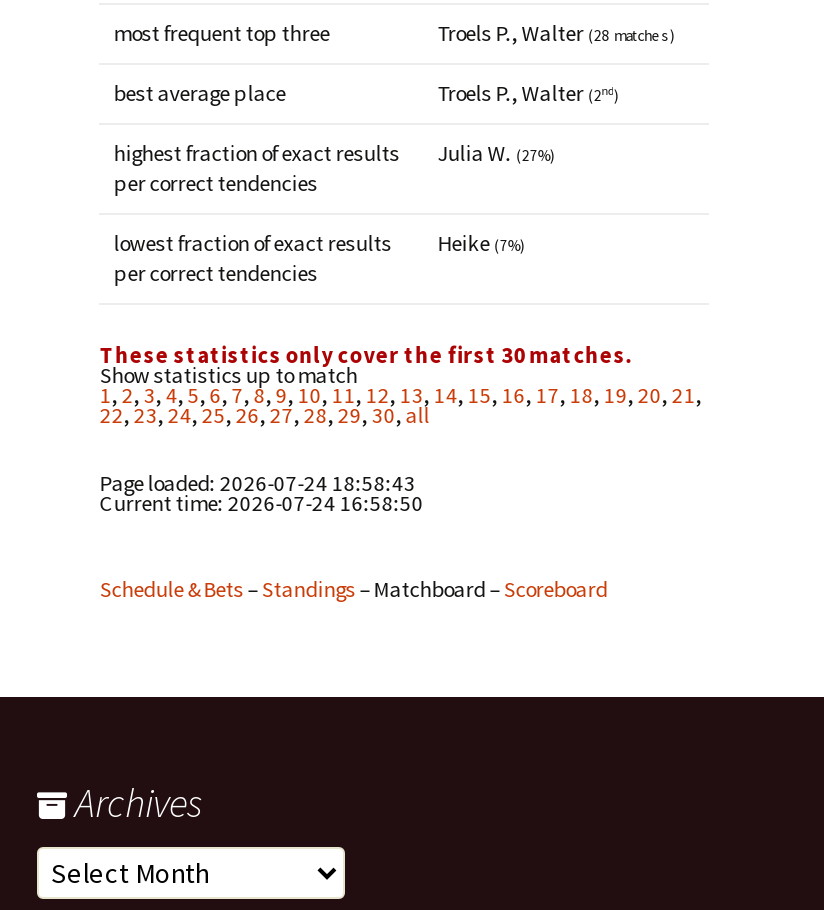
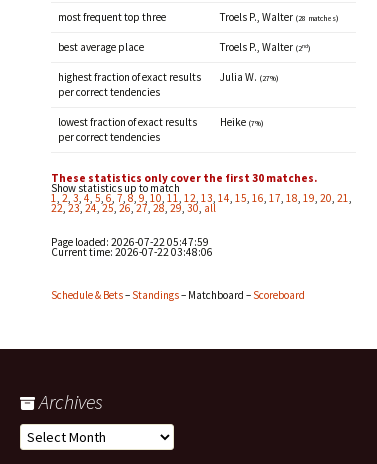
- Page loaded: 2026-07-24 18:58:43
+ Page loaded: 2026-07-22 05:47:59

- Current time:2026-07-24 16:58:50
+ Current time:2026-07-22 03:48:06
